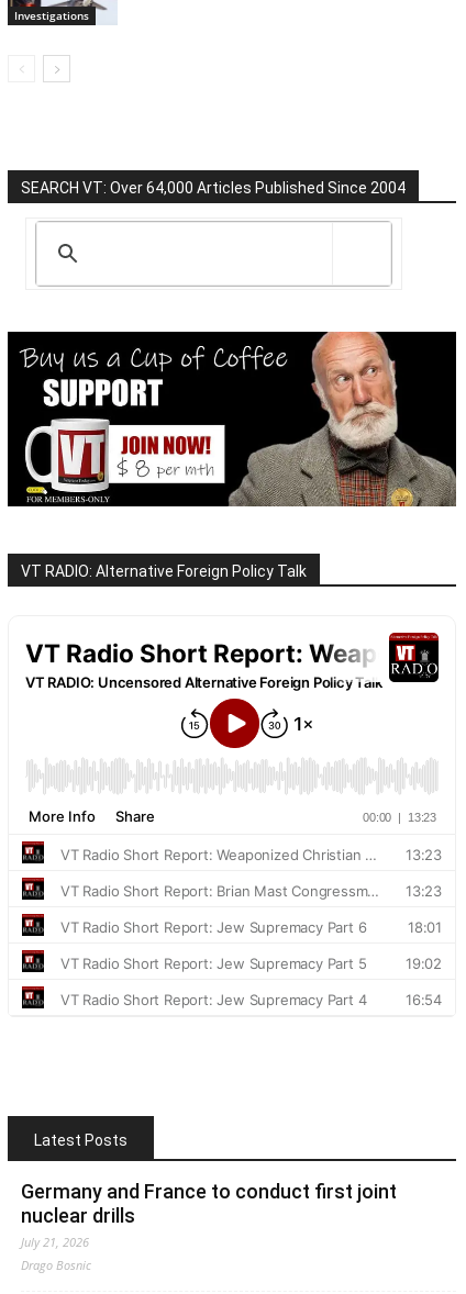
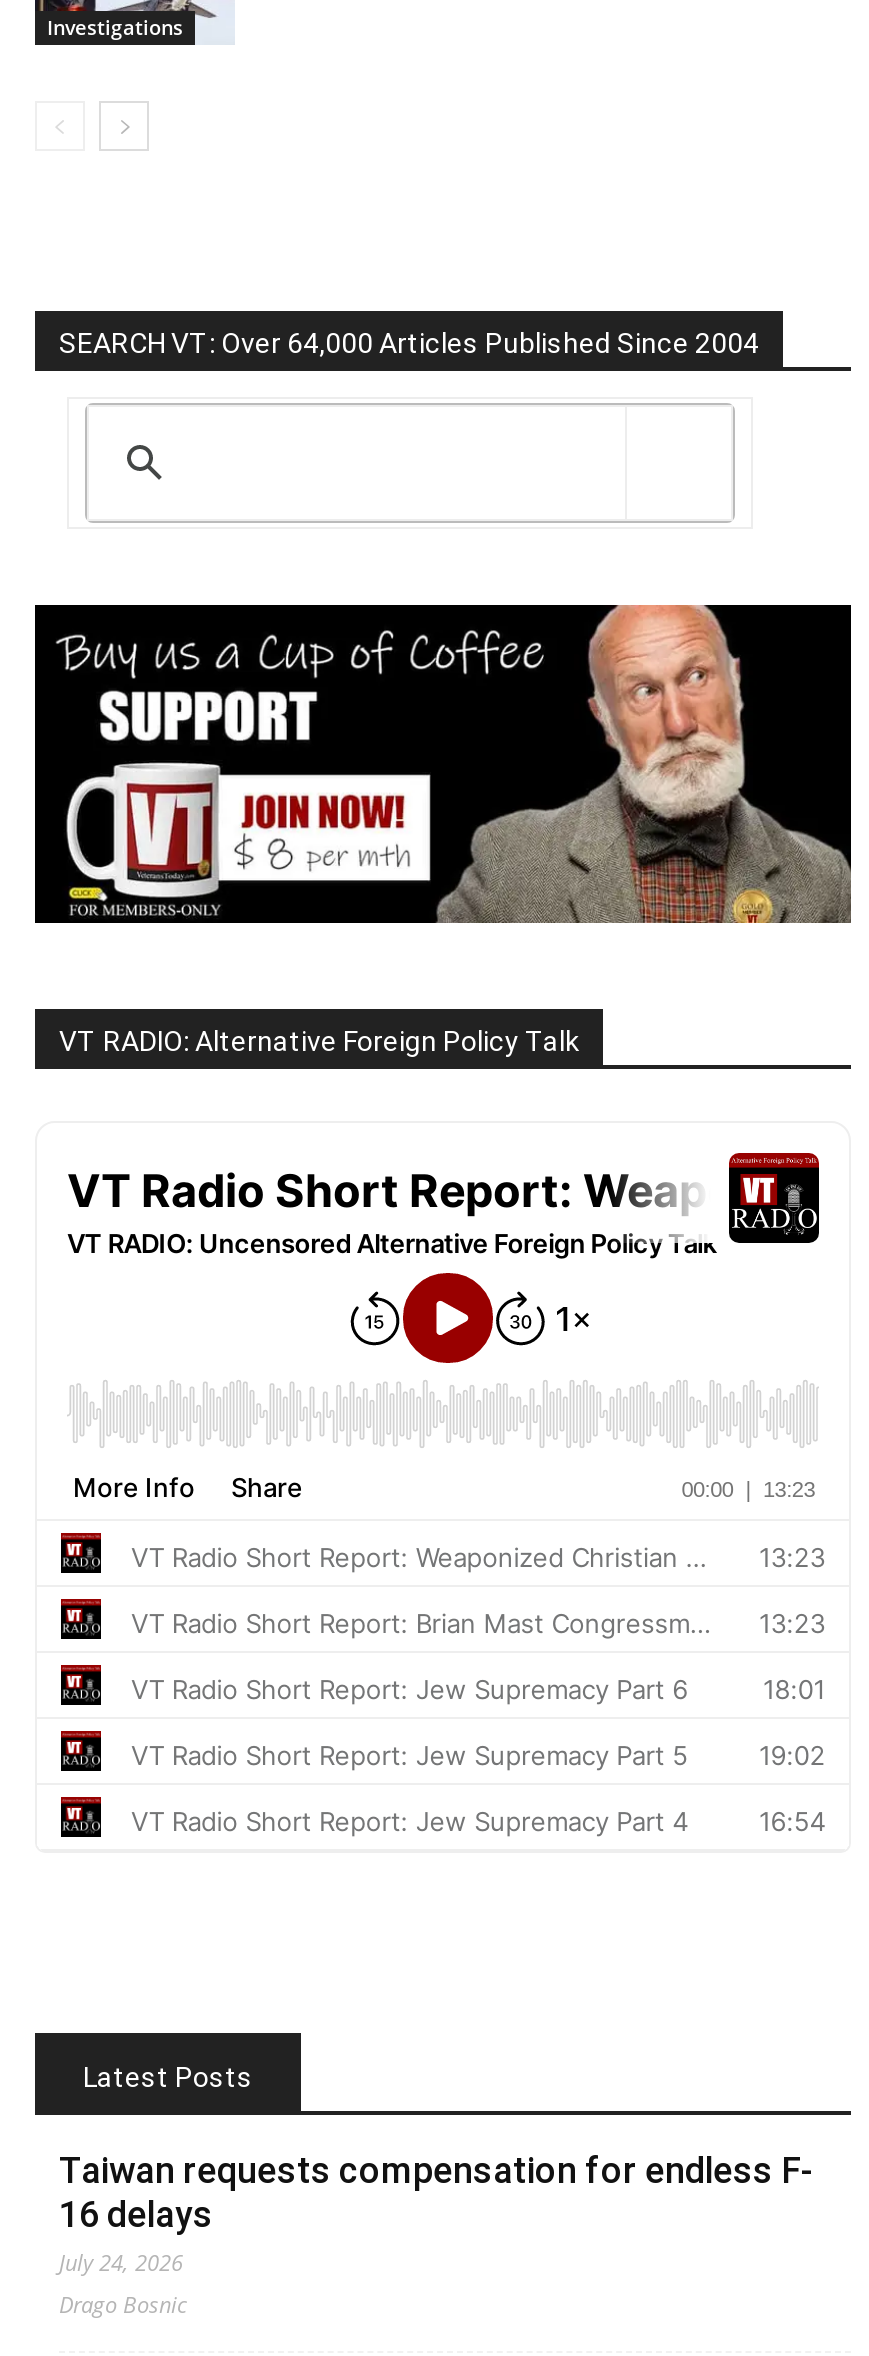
- Germany and France to conduct first joint
- nuclear drills
- July 21, 2026
+ Taiwan requests compensation for endless F-
+ 16 delays
+ July 24, 2026
